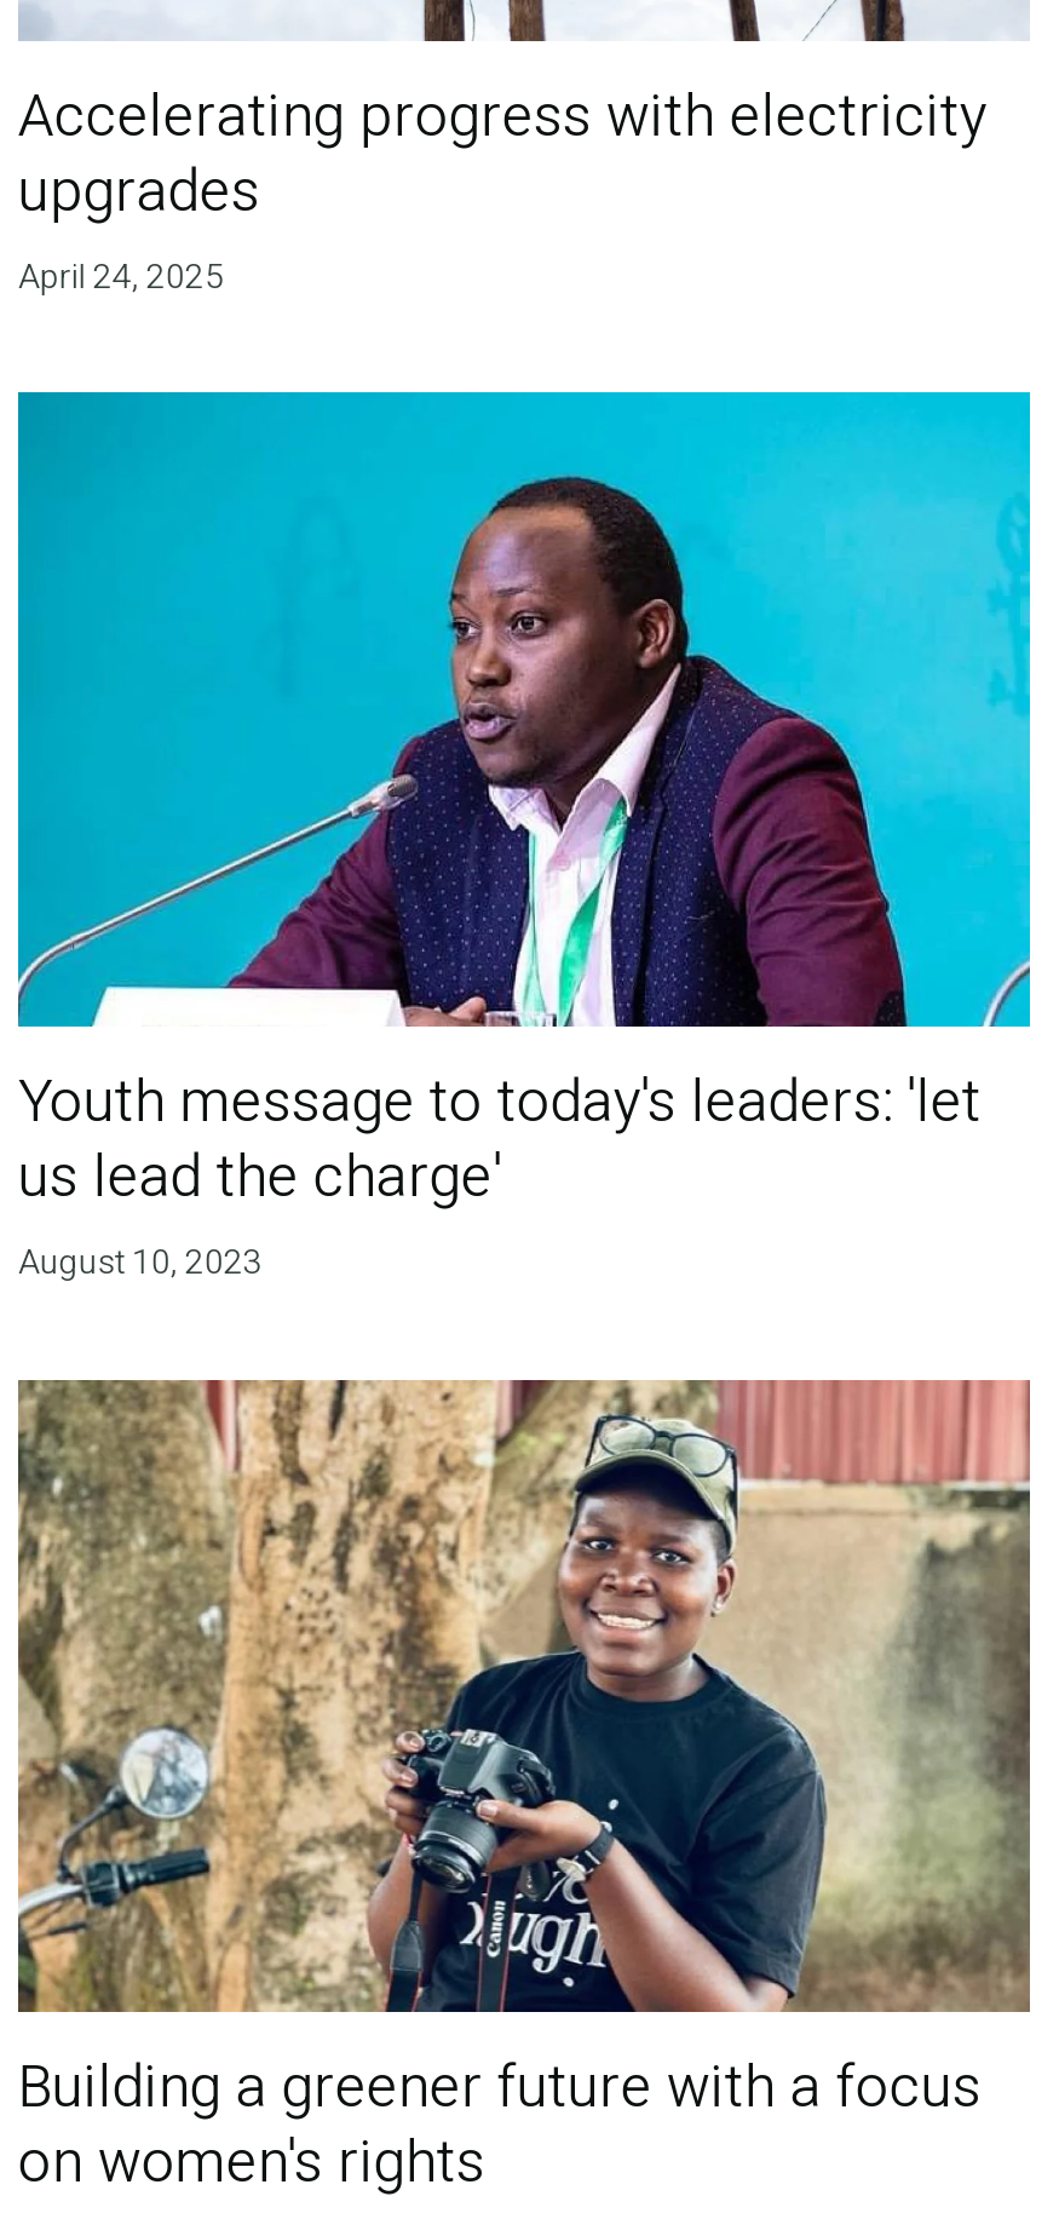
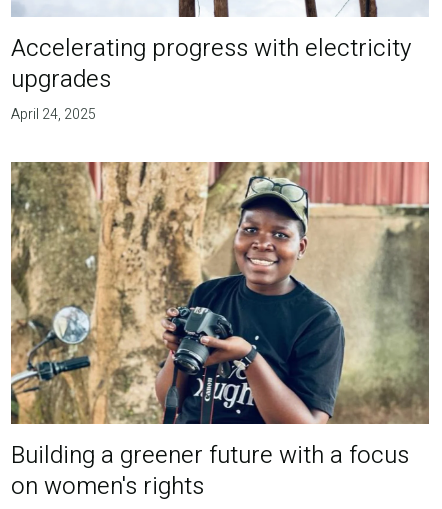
- [image]
- Youth message to today's leaders: 'let
- us lead the charge'
- August 10, 2023
